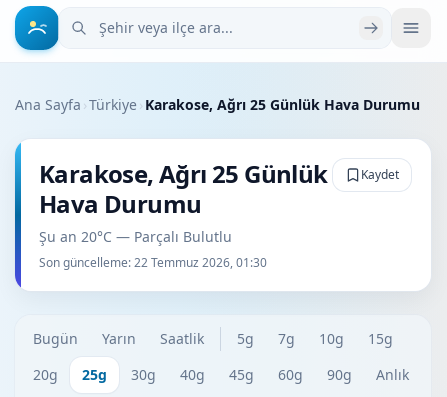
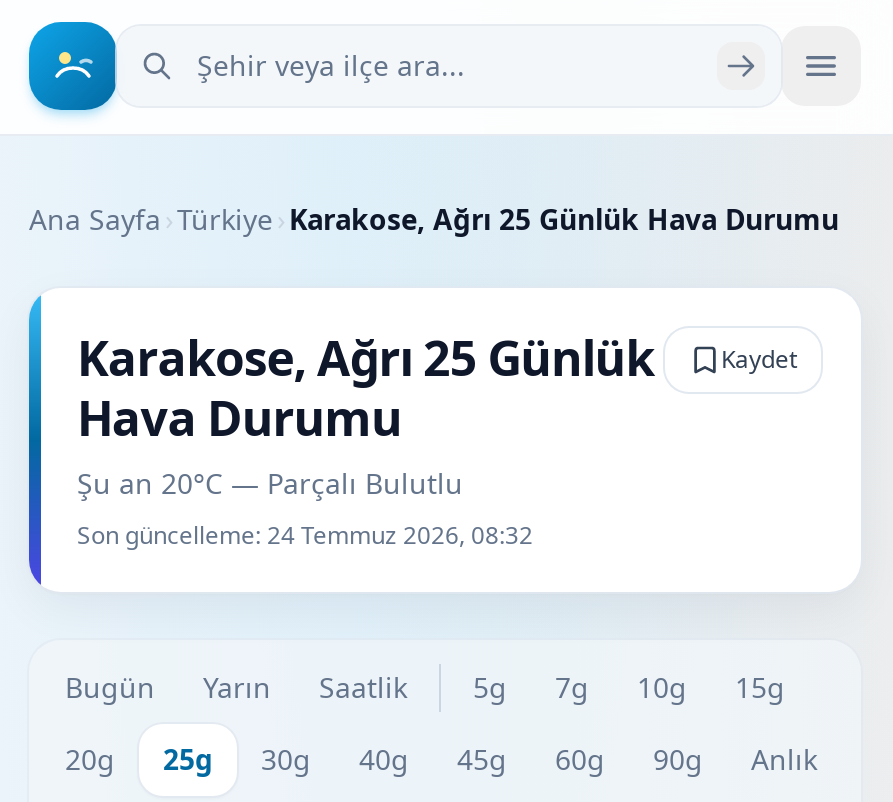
- Son güncelleme: 22 Temmuz 2026, 01:30
+ Son güncelleme: 24 Temmuz 2026, 08:32
